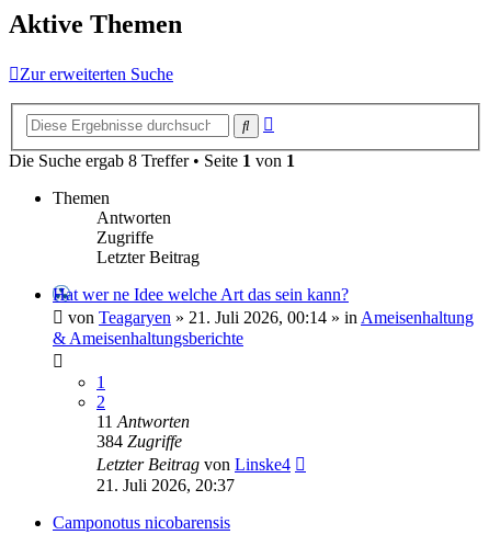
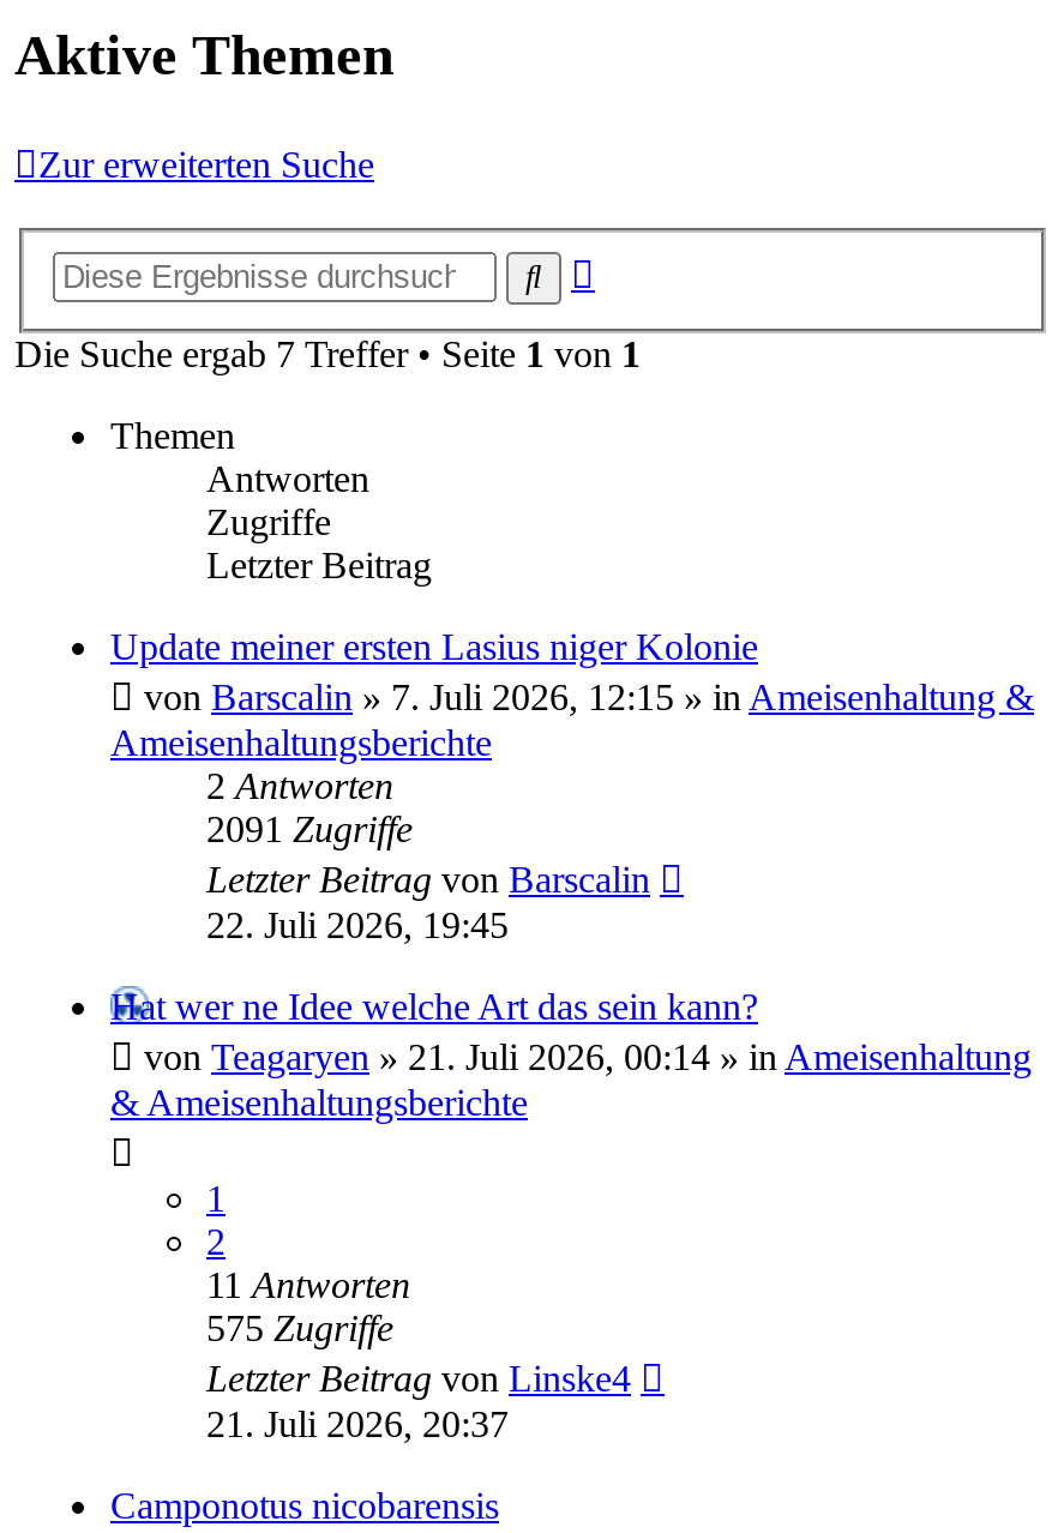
- Die Suche ergab 8 Treffer • Seite1von1
+ Die Suche ergab 7 Treffer • Seite1von1

+ Update meiner ersten Lasius niger Kolonie
+ von Barscalin» 7. Juli 2026, 12:15 » in Ameisenhaltung &
+ Ameisenhaltungsberichte
+ 2 Antworten
+ 2091 Zugriffe
+ Letzter Beitrag von Barscalin
+ 22. Juli 2026, 19:45

- 384 Zugriffe
+ 575 Zugriffe
